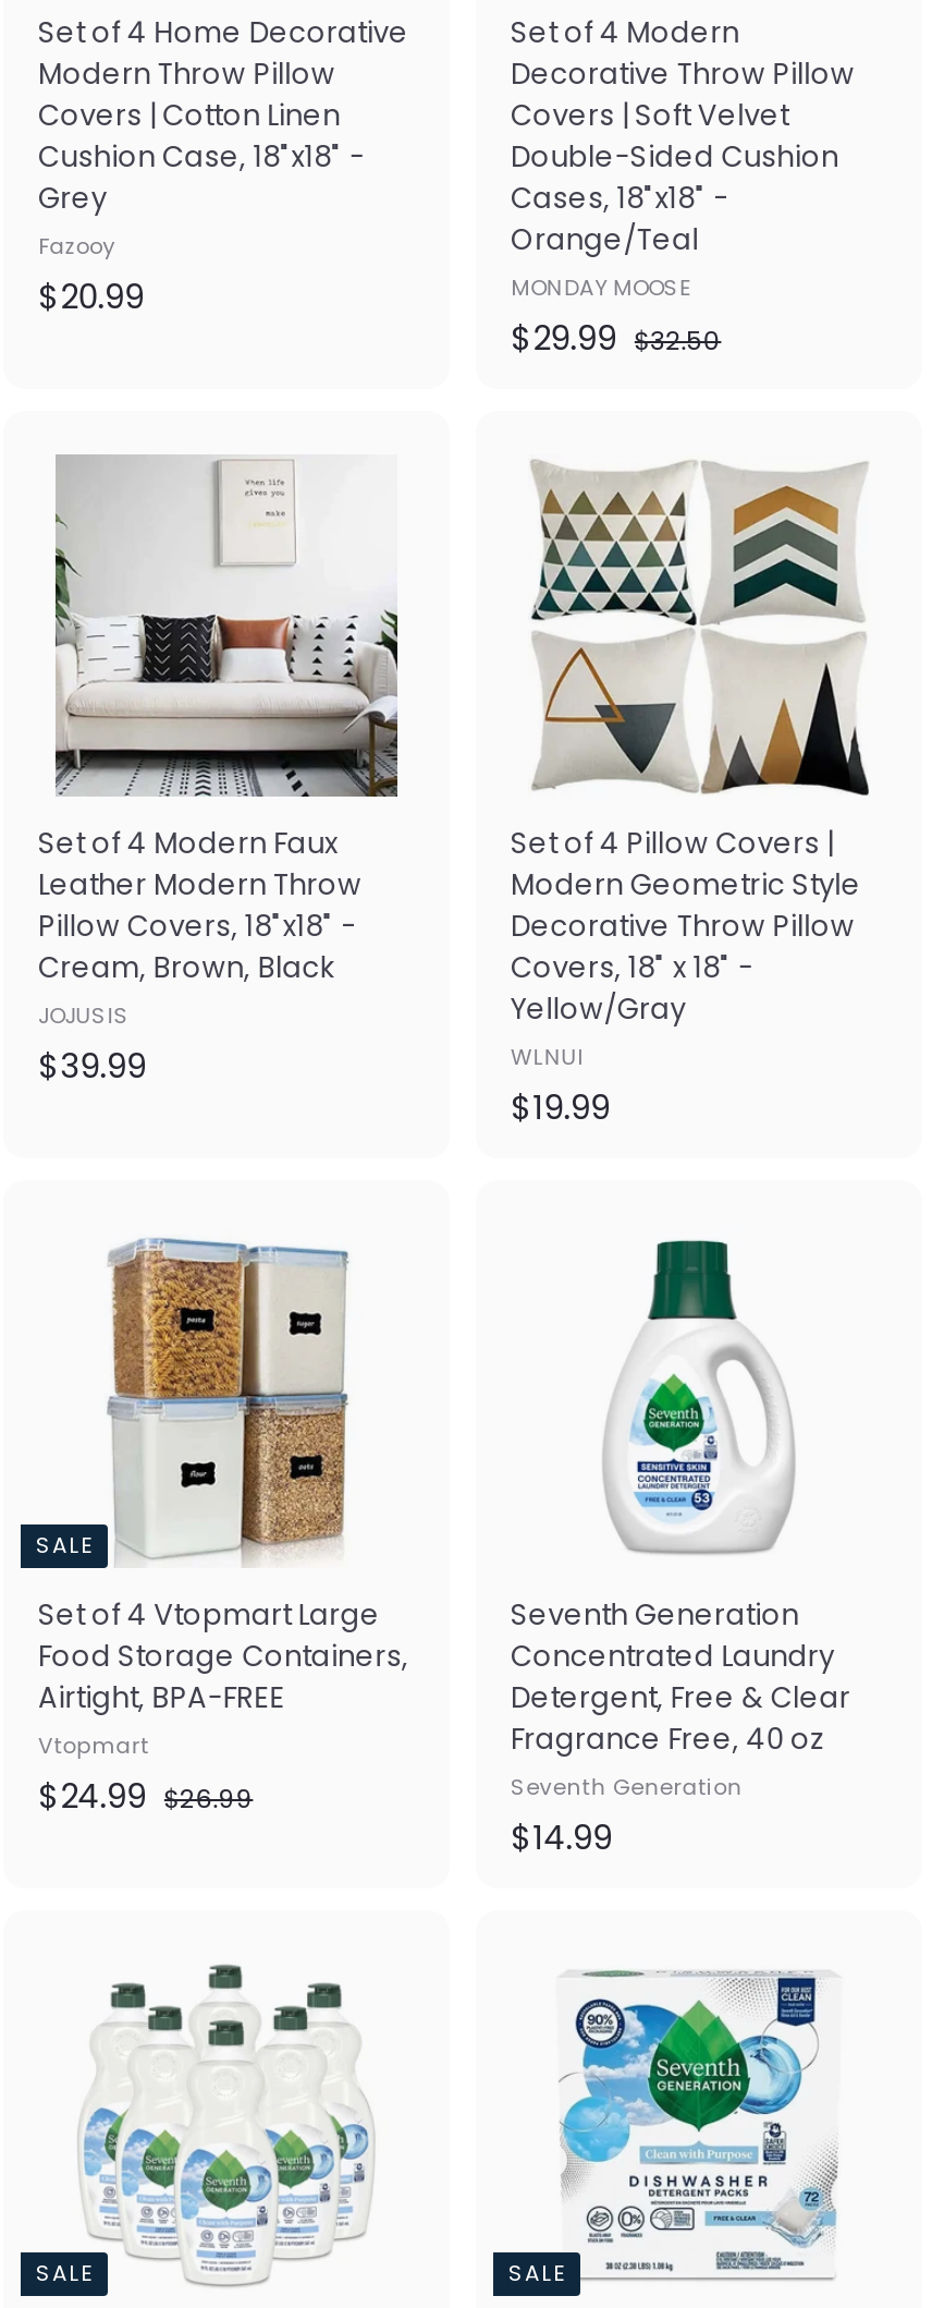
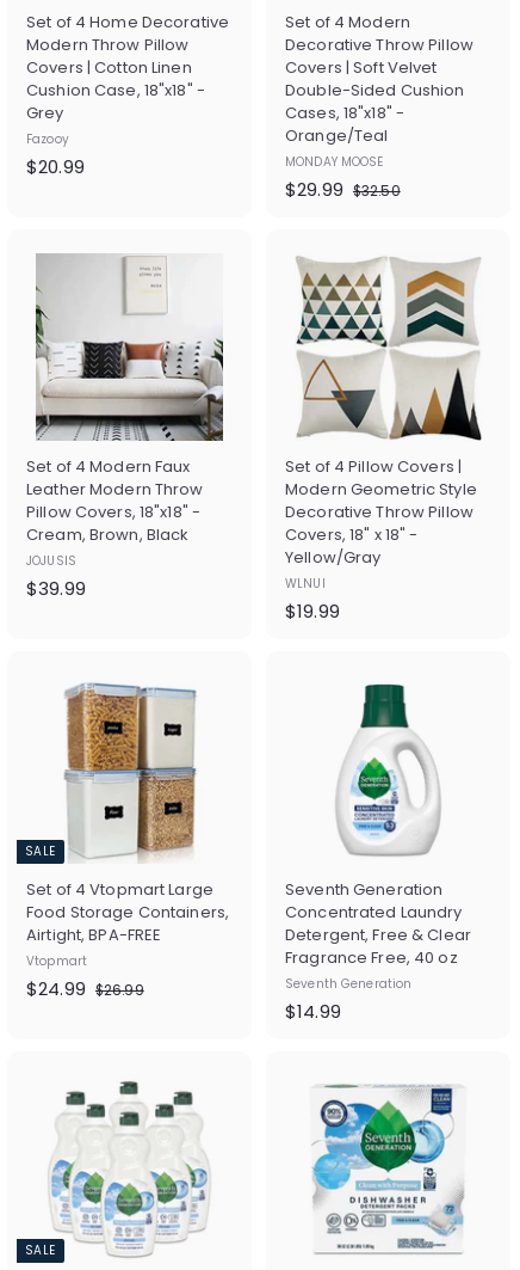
- SALE
